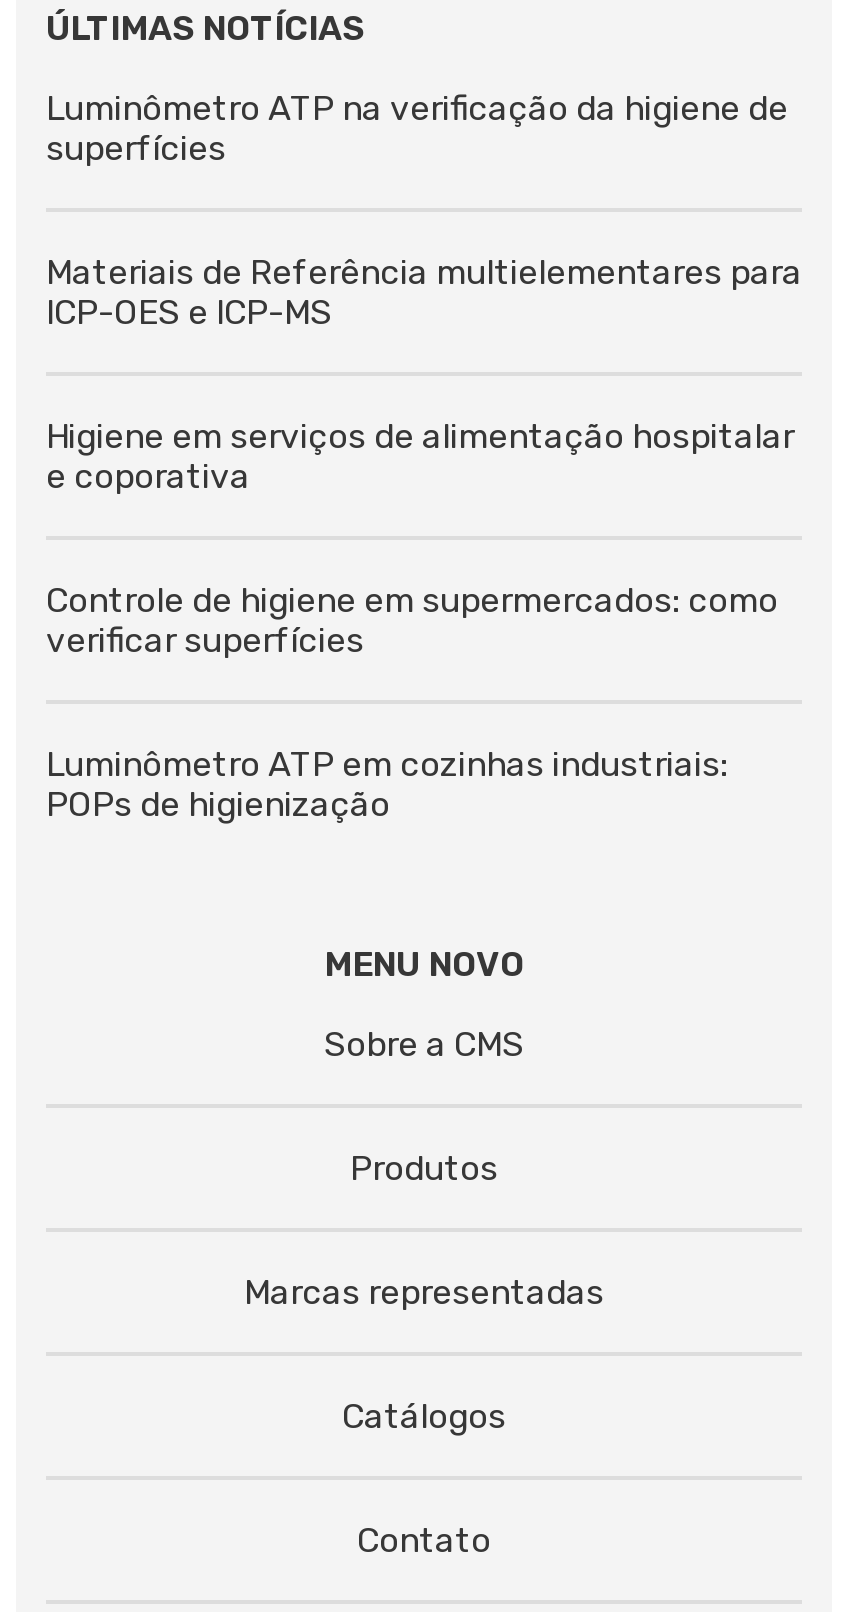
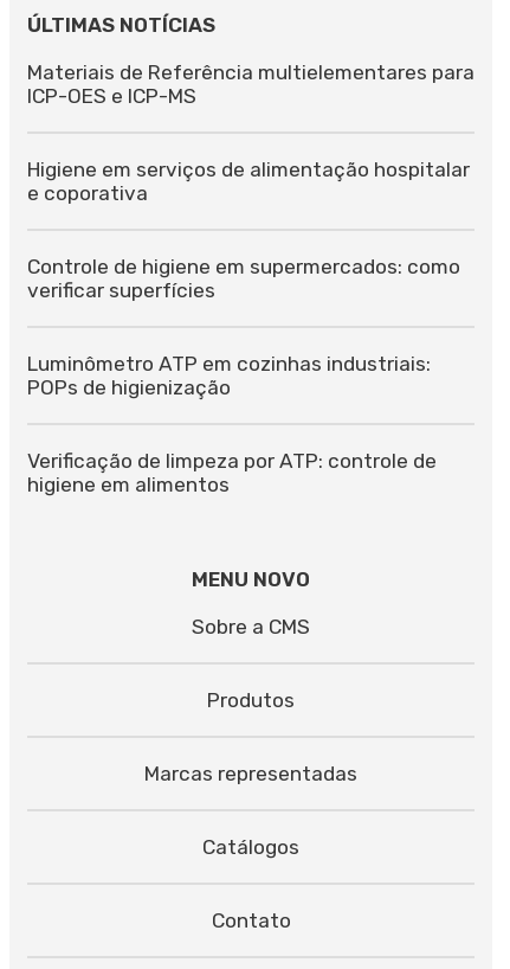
- Luminômetro ATP na verificação da higiene de
- superfícies

moved up: Materiais de Referência multielementares para | ICP-OES e ICP-MS | Higiene em serviços de alimentação hospitalar | e coporativa | Controle de higiene em supermercados: como | verificar superfícies | Luminômetro ATP em cozinhas industriais: | POPs de higienização

+ Verificação de limpeza por ATP: controle de
+ higiene em alimentos
